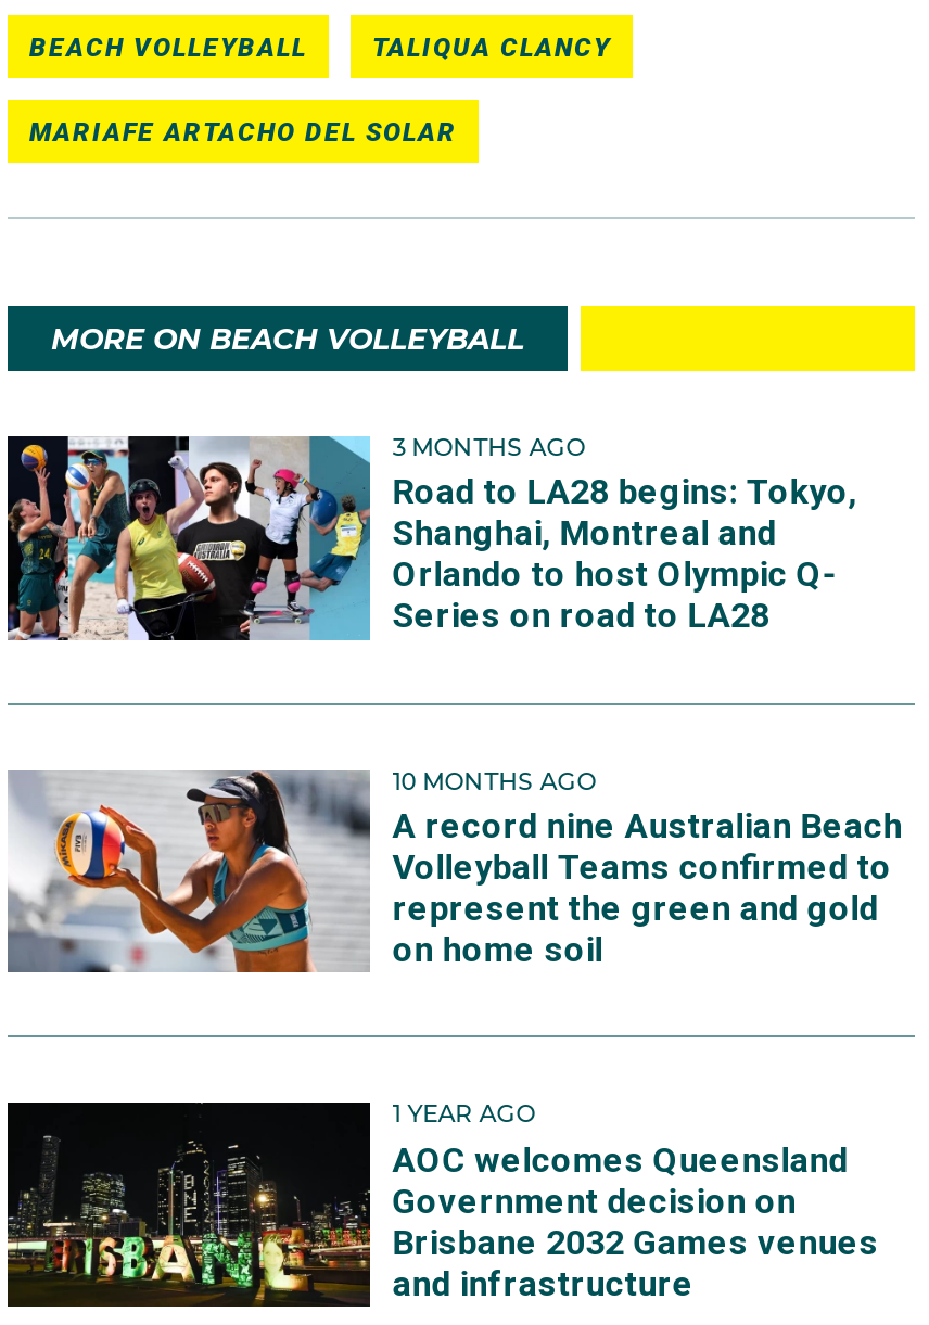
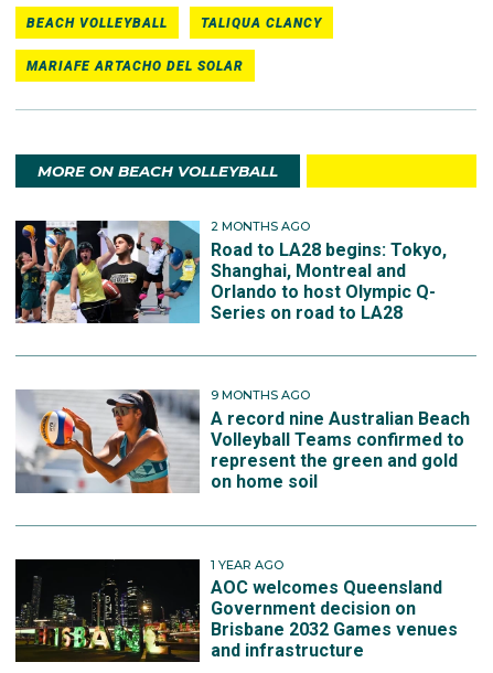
- 3 MONTHS AGO
+ 2 MONTHS AGO

- 10 MONTHS AGO
+ 9 MONTHS AGO
